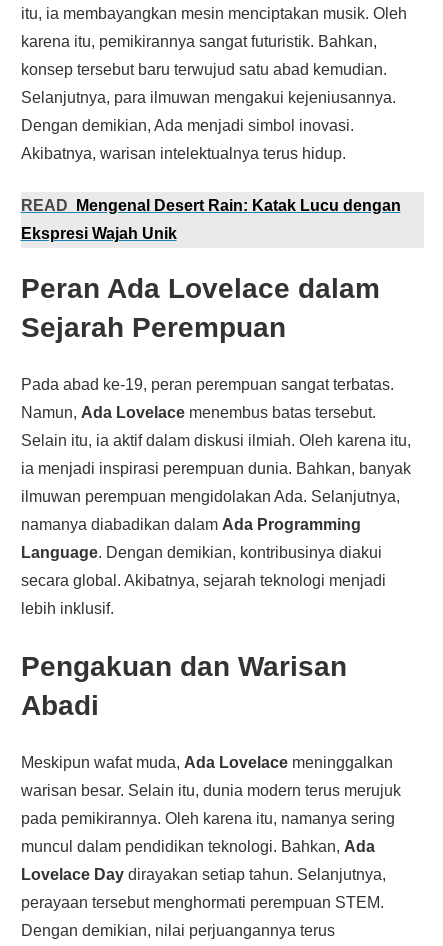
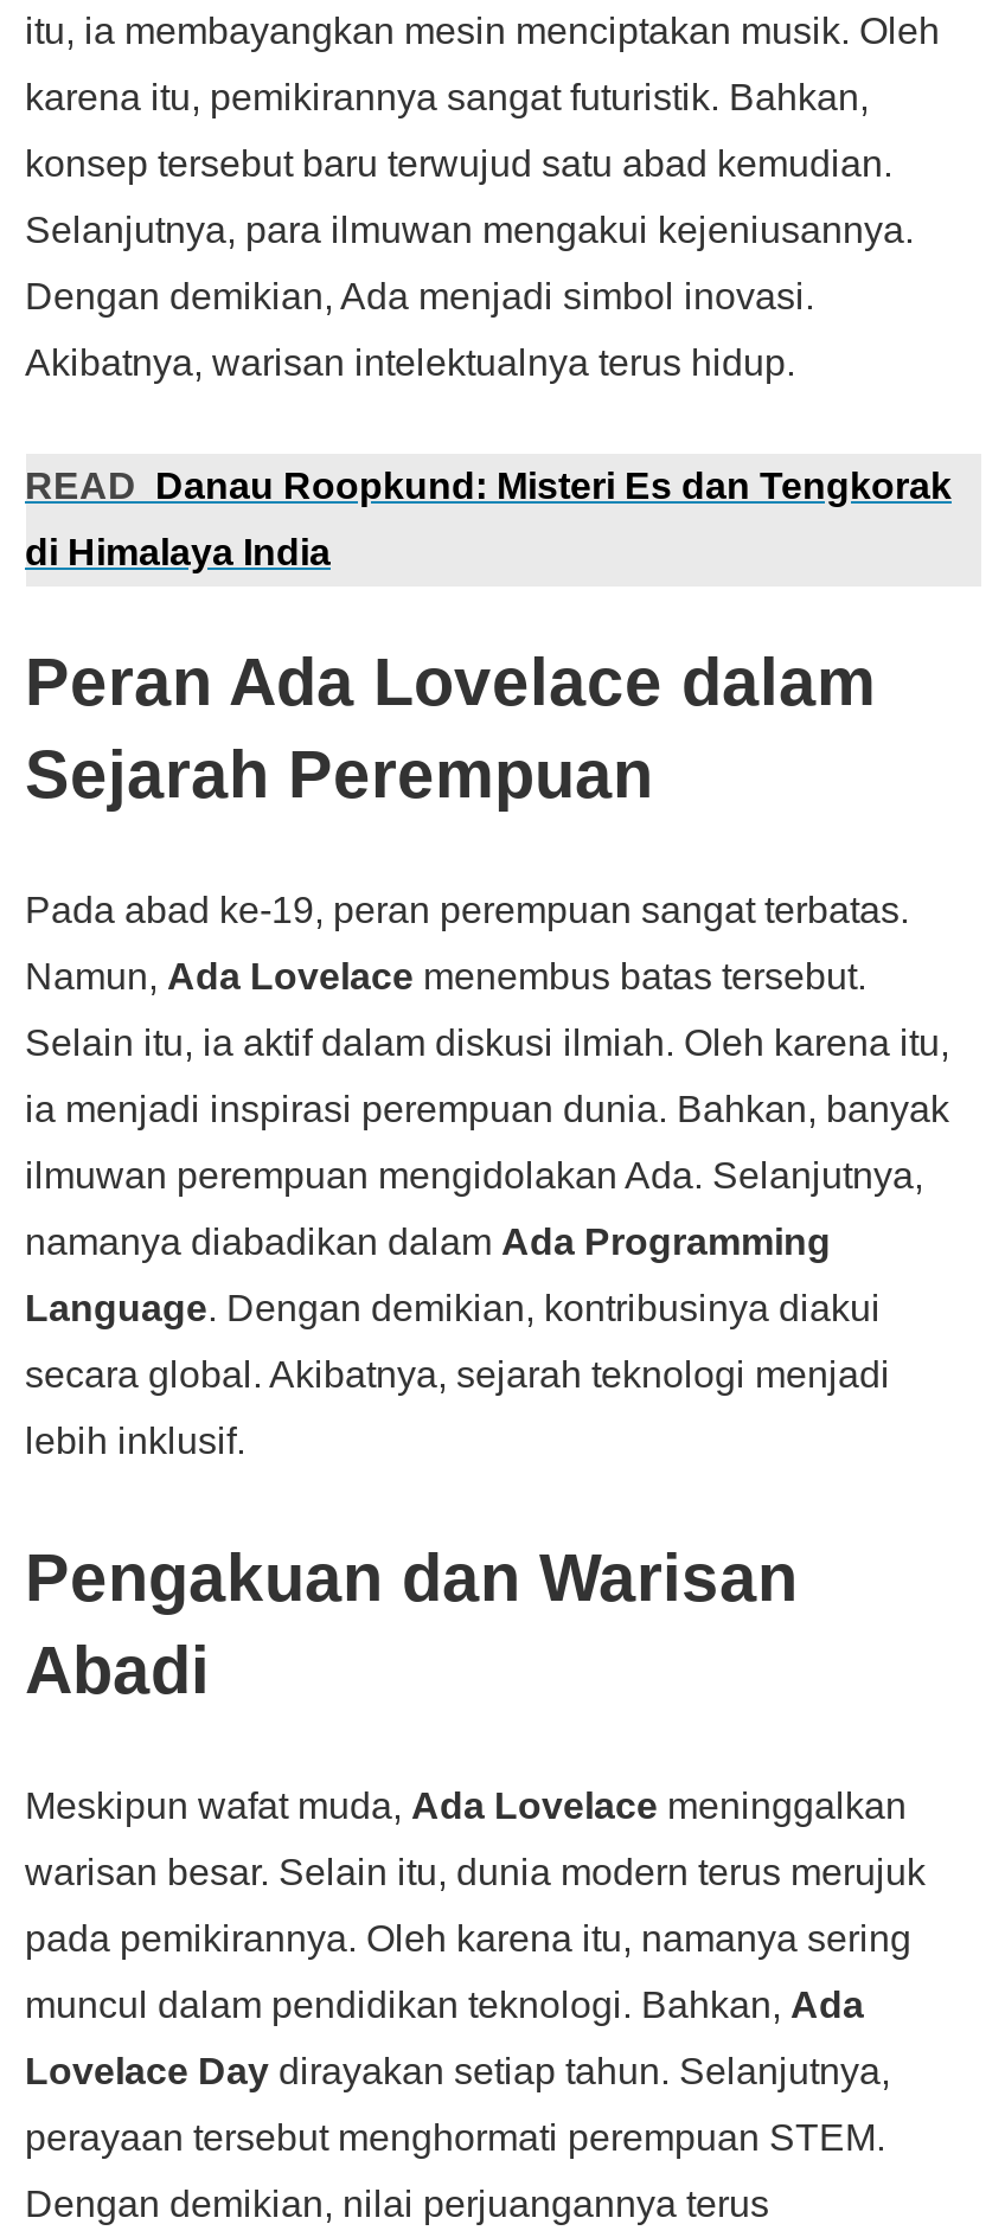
- READ Mengenal Desert Rain: Katak Lucu dengan
+ READ Danau Roopkund: Misteri Es dan Tengkorak

- Ekspresi Wajah Unik
+ di Himalaya India
